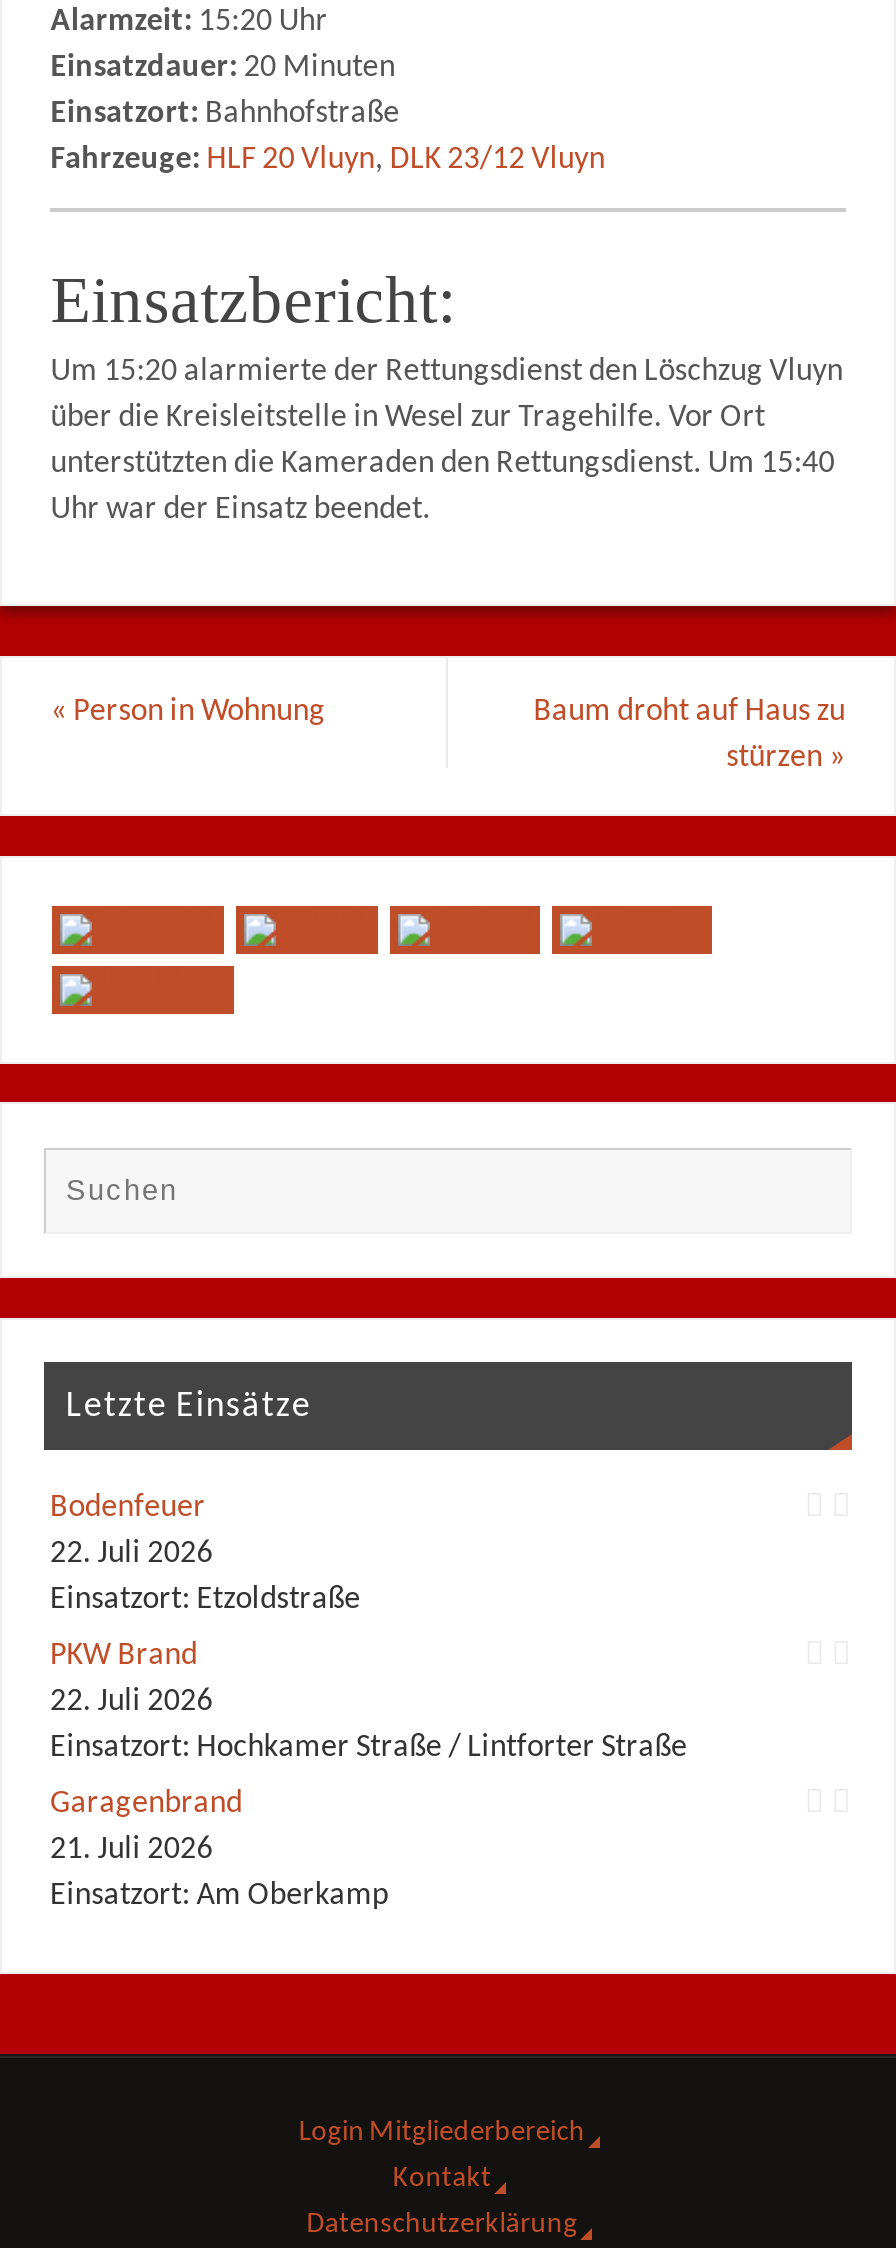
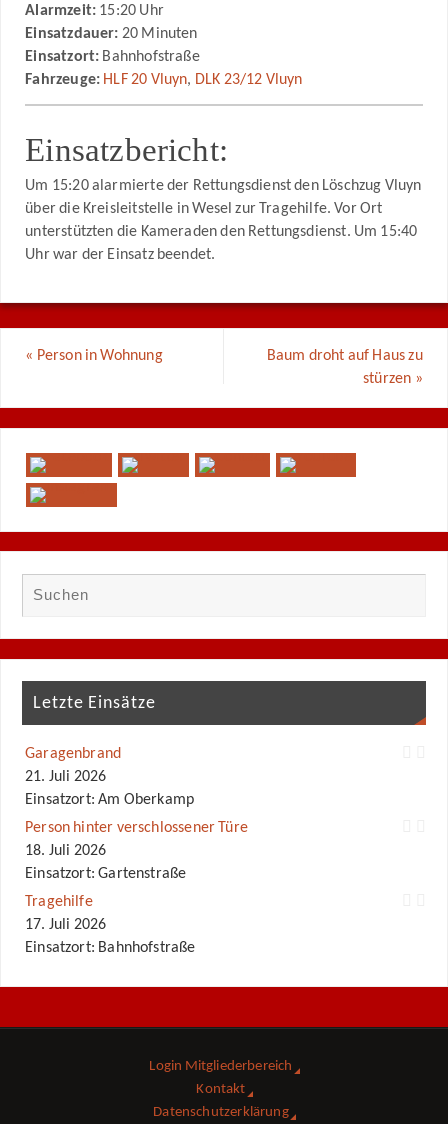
- Bodenfeuer
- 22. Juli 2026
- Einsatzort: Etzoldstraße
- PKW Brand
- 22. Juli 2026
- Einsatzort: Hochkamer Straße / Lintforter Straße

moved up: Garagenbrand | 21. Juli 2026 | Einsatzort: Am Oberkamp

+ Person hinter verschlossener Türe
+ 18. Juli 2026
+ Einsatzort: Gartenstraße
+ Tragehilfe
+ 17. Juli 2026
+ Einsatzort: Bahnhofstraße
